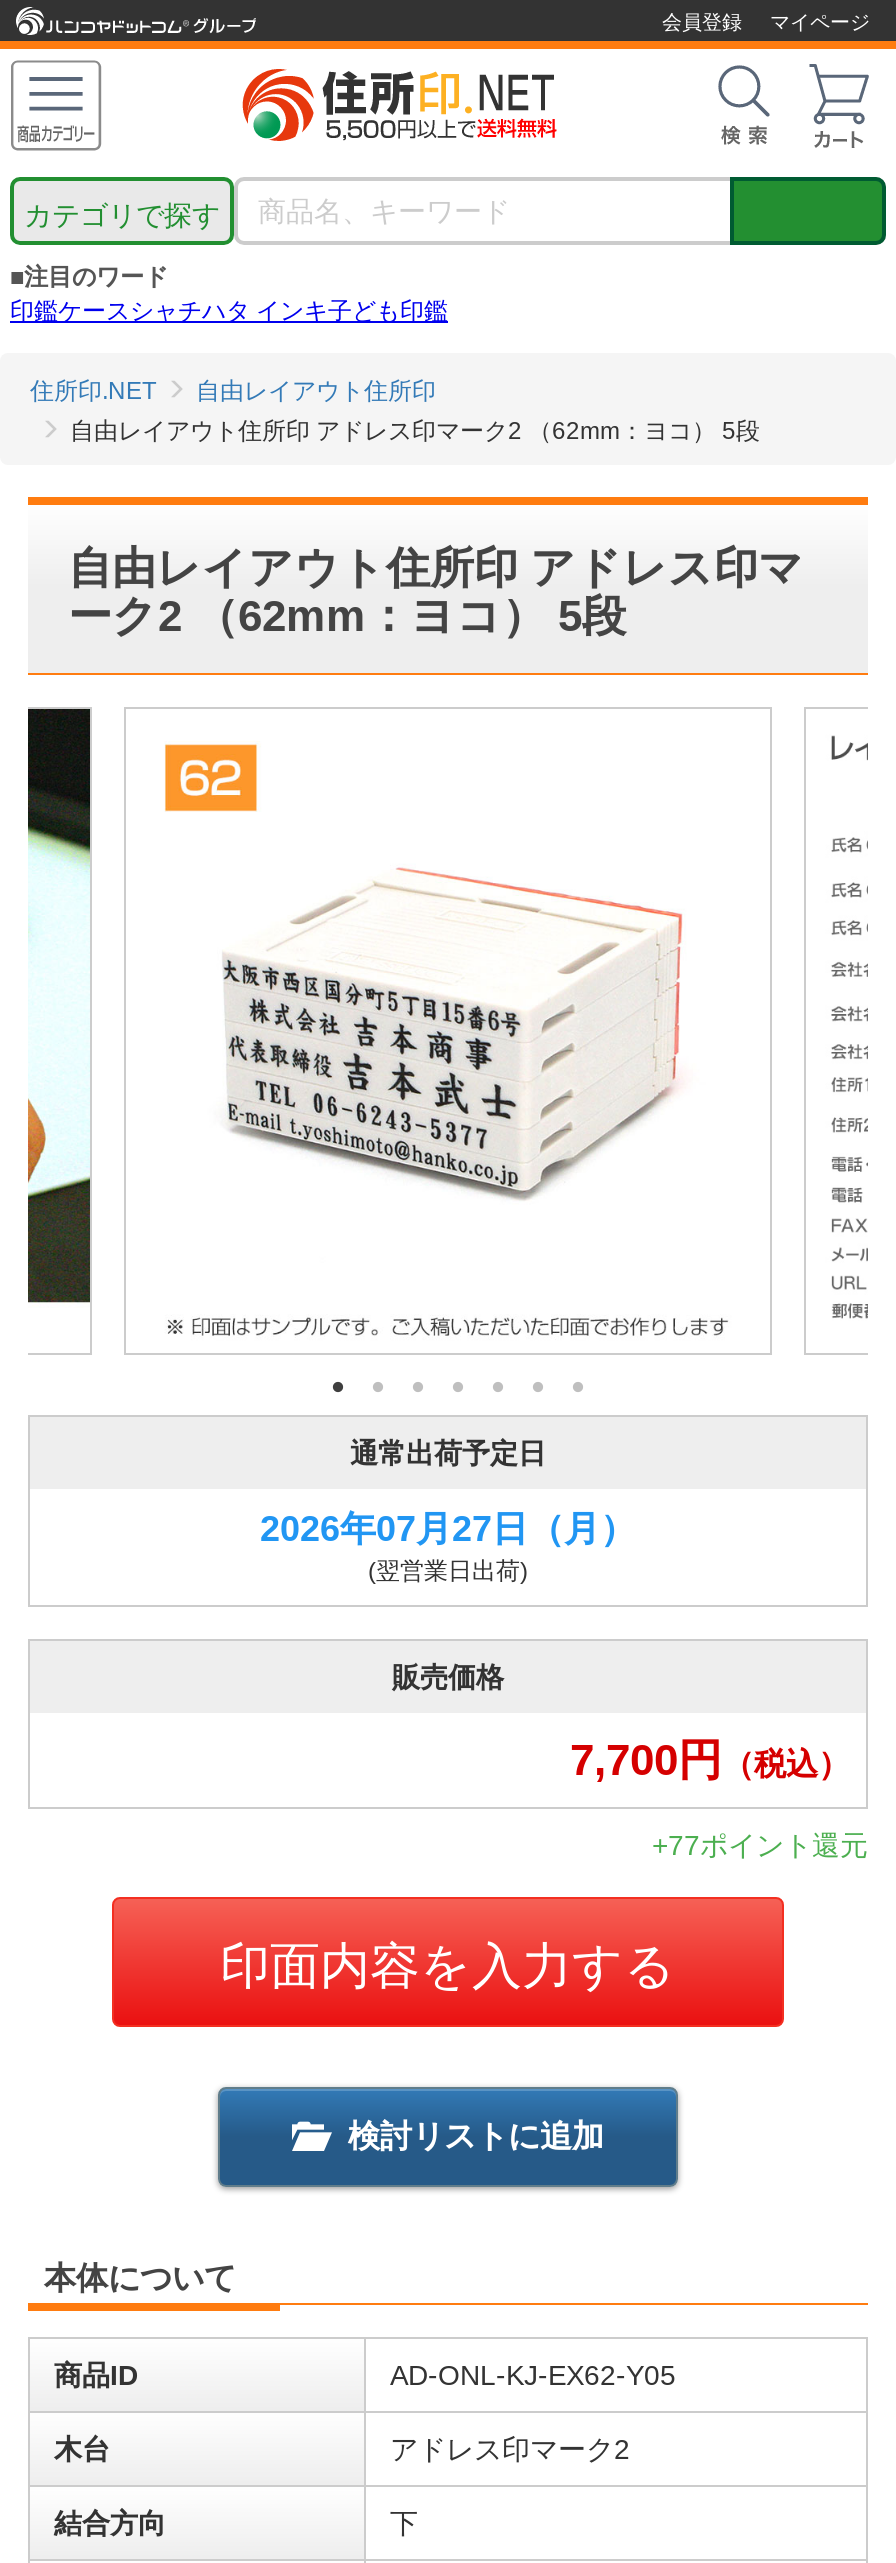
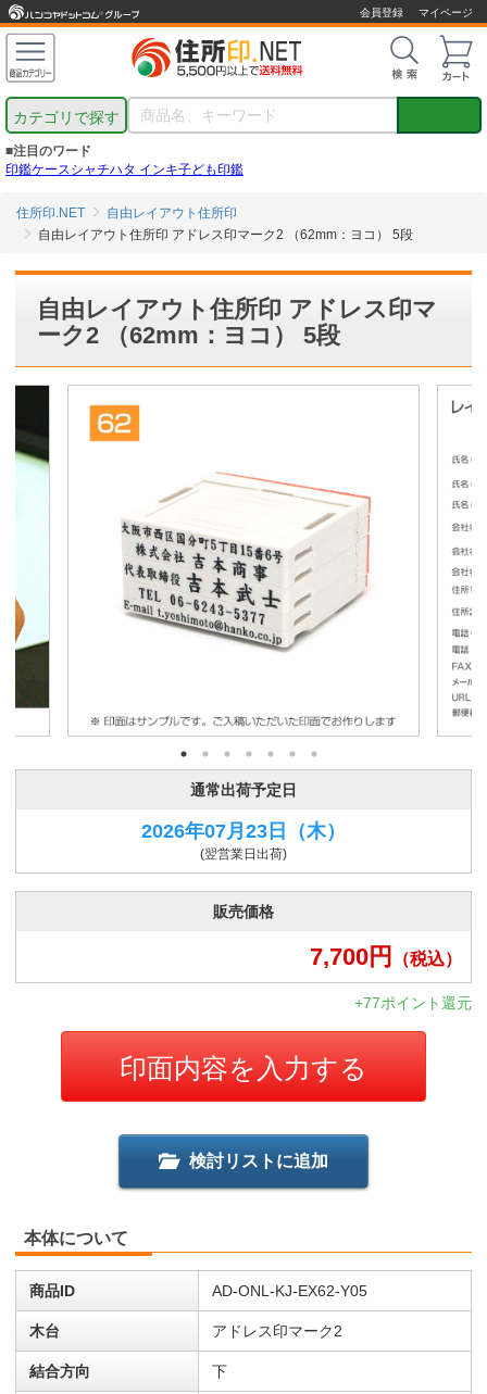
- 2026年07月27日（月）
+ 2026年07月23日（木）
